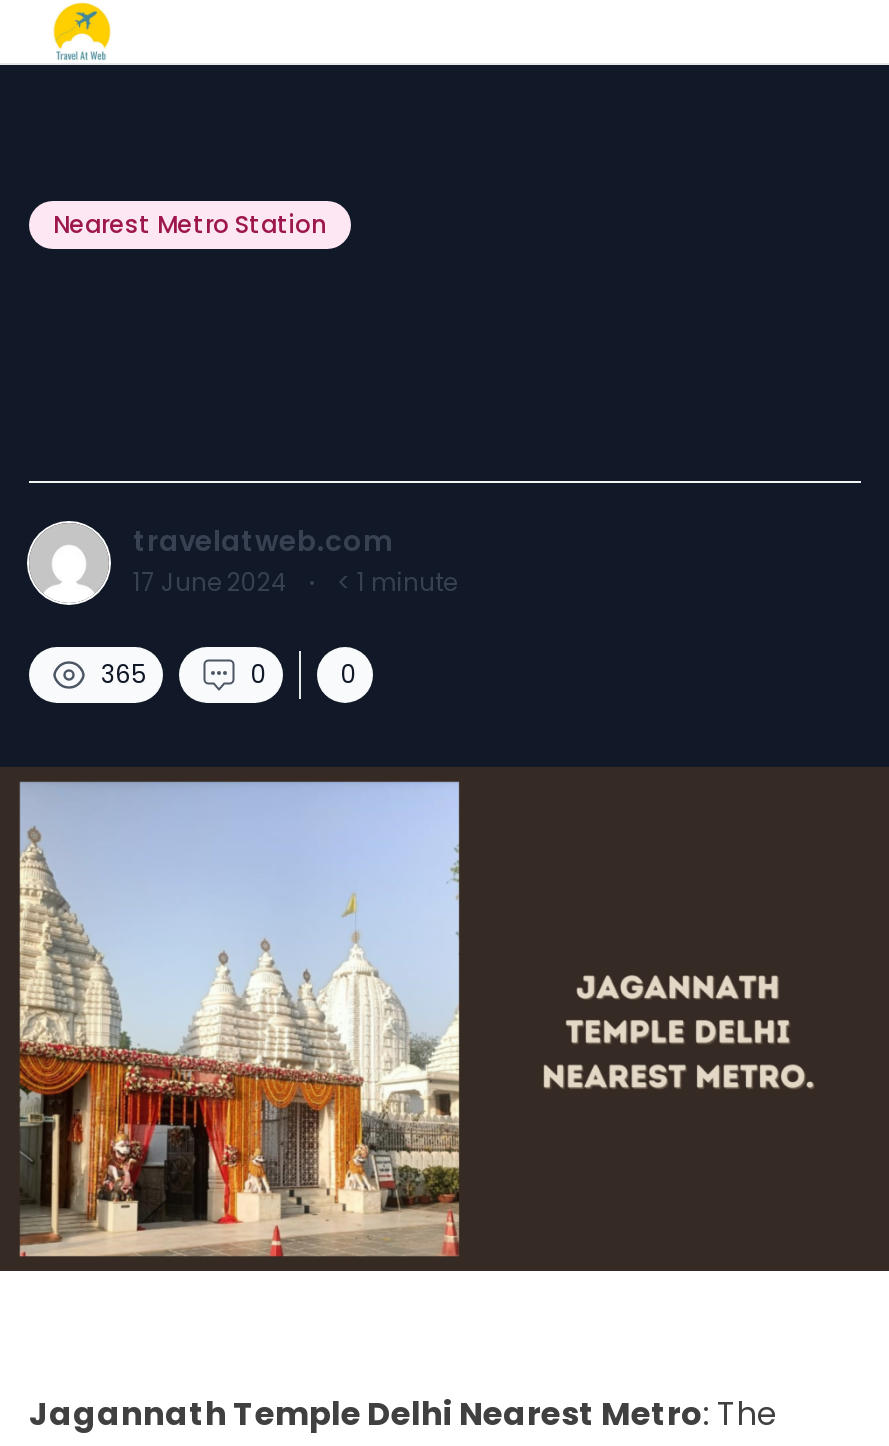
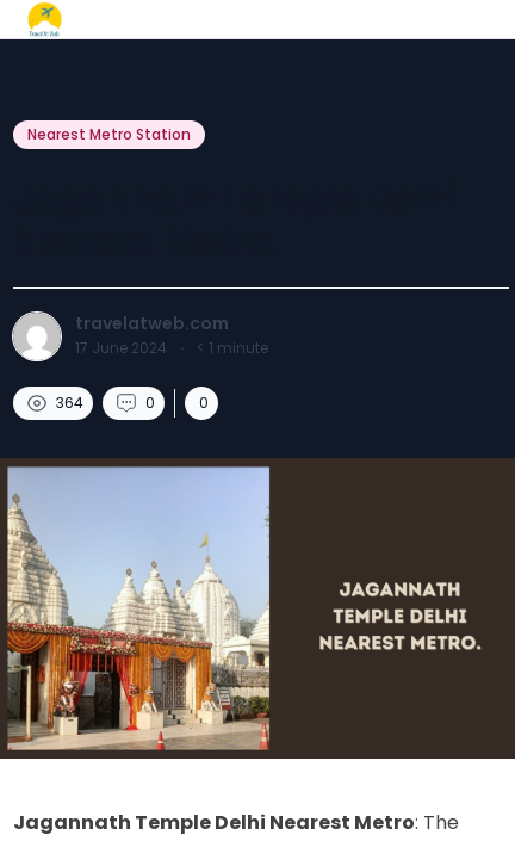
- 365
+ 364
